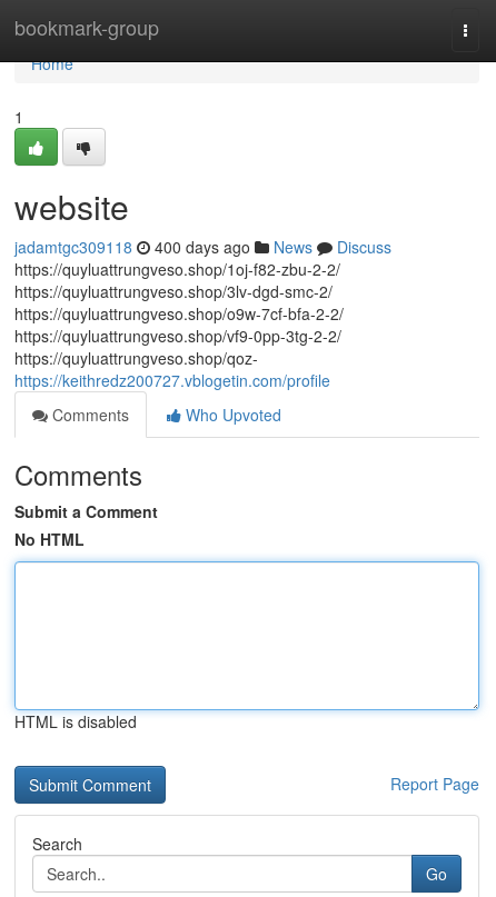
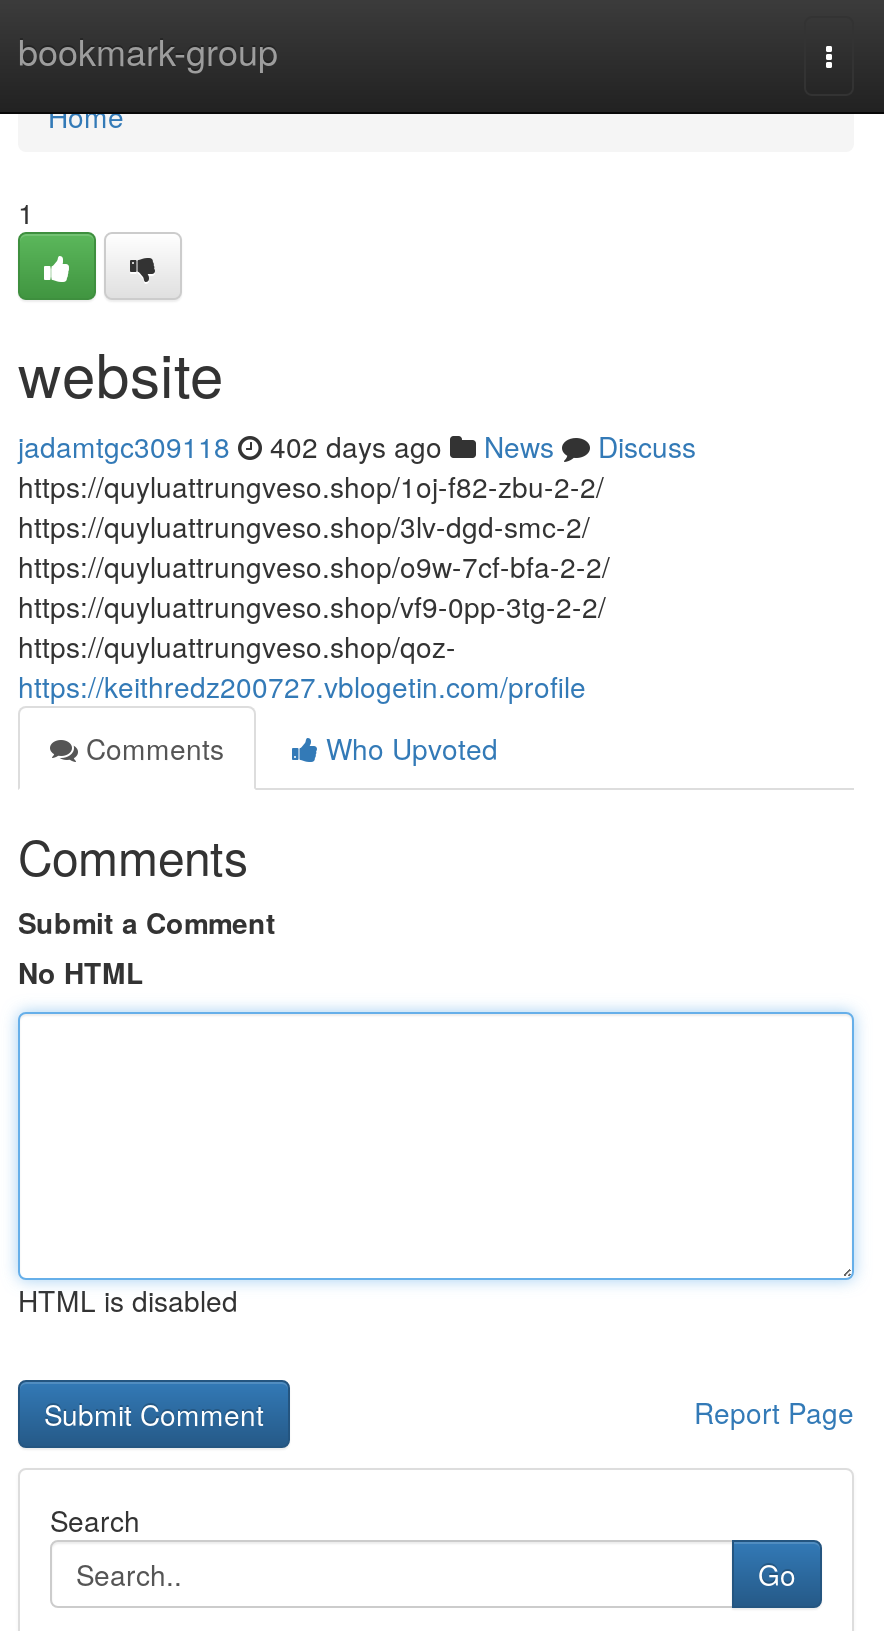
- jadamtgc309118 400 days ago News Discuss
+ jadamtgc309118 402 days ago News Discuss
